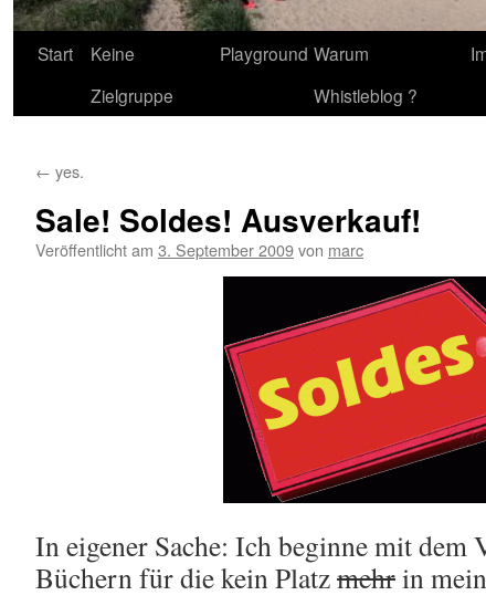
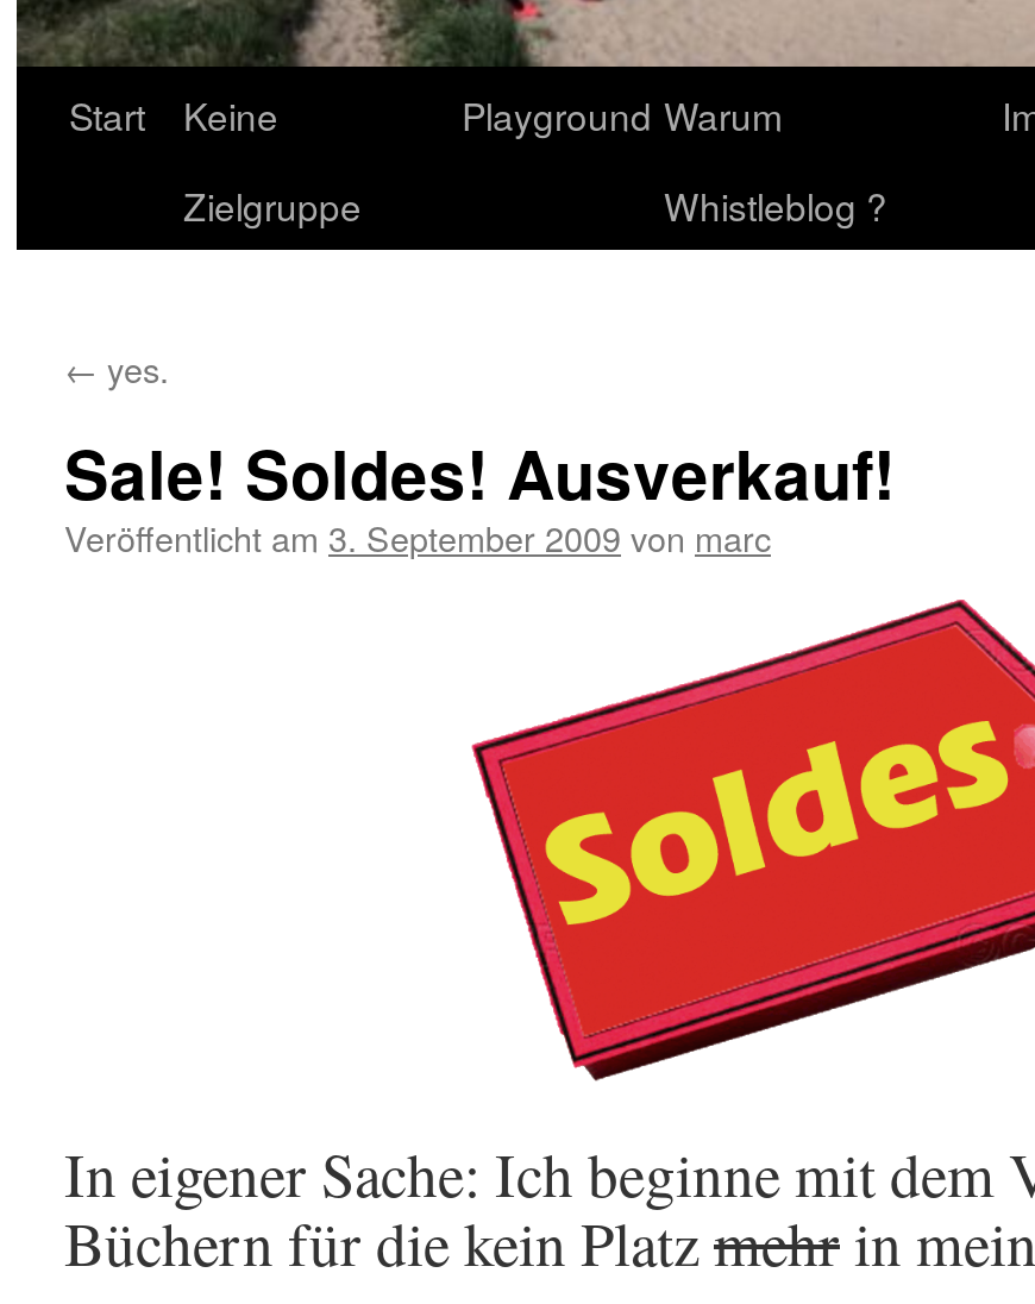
- [image]
+ [image]
